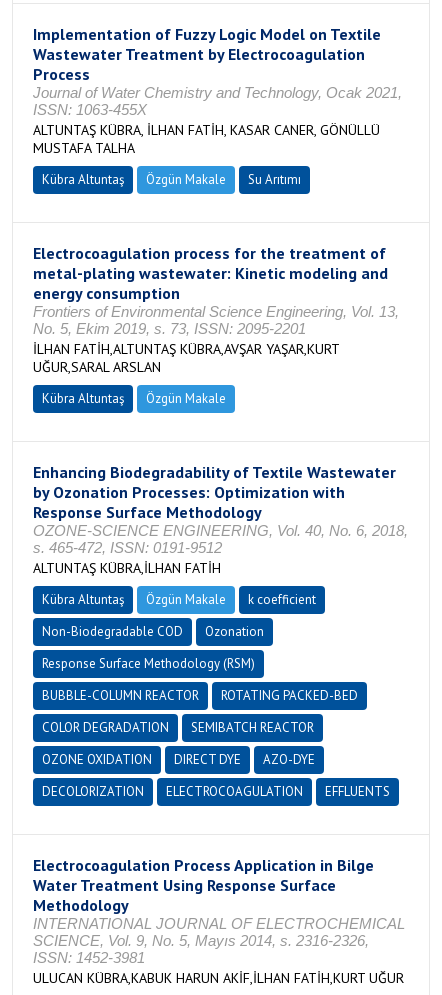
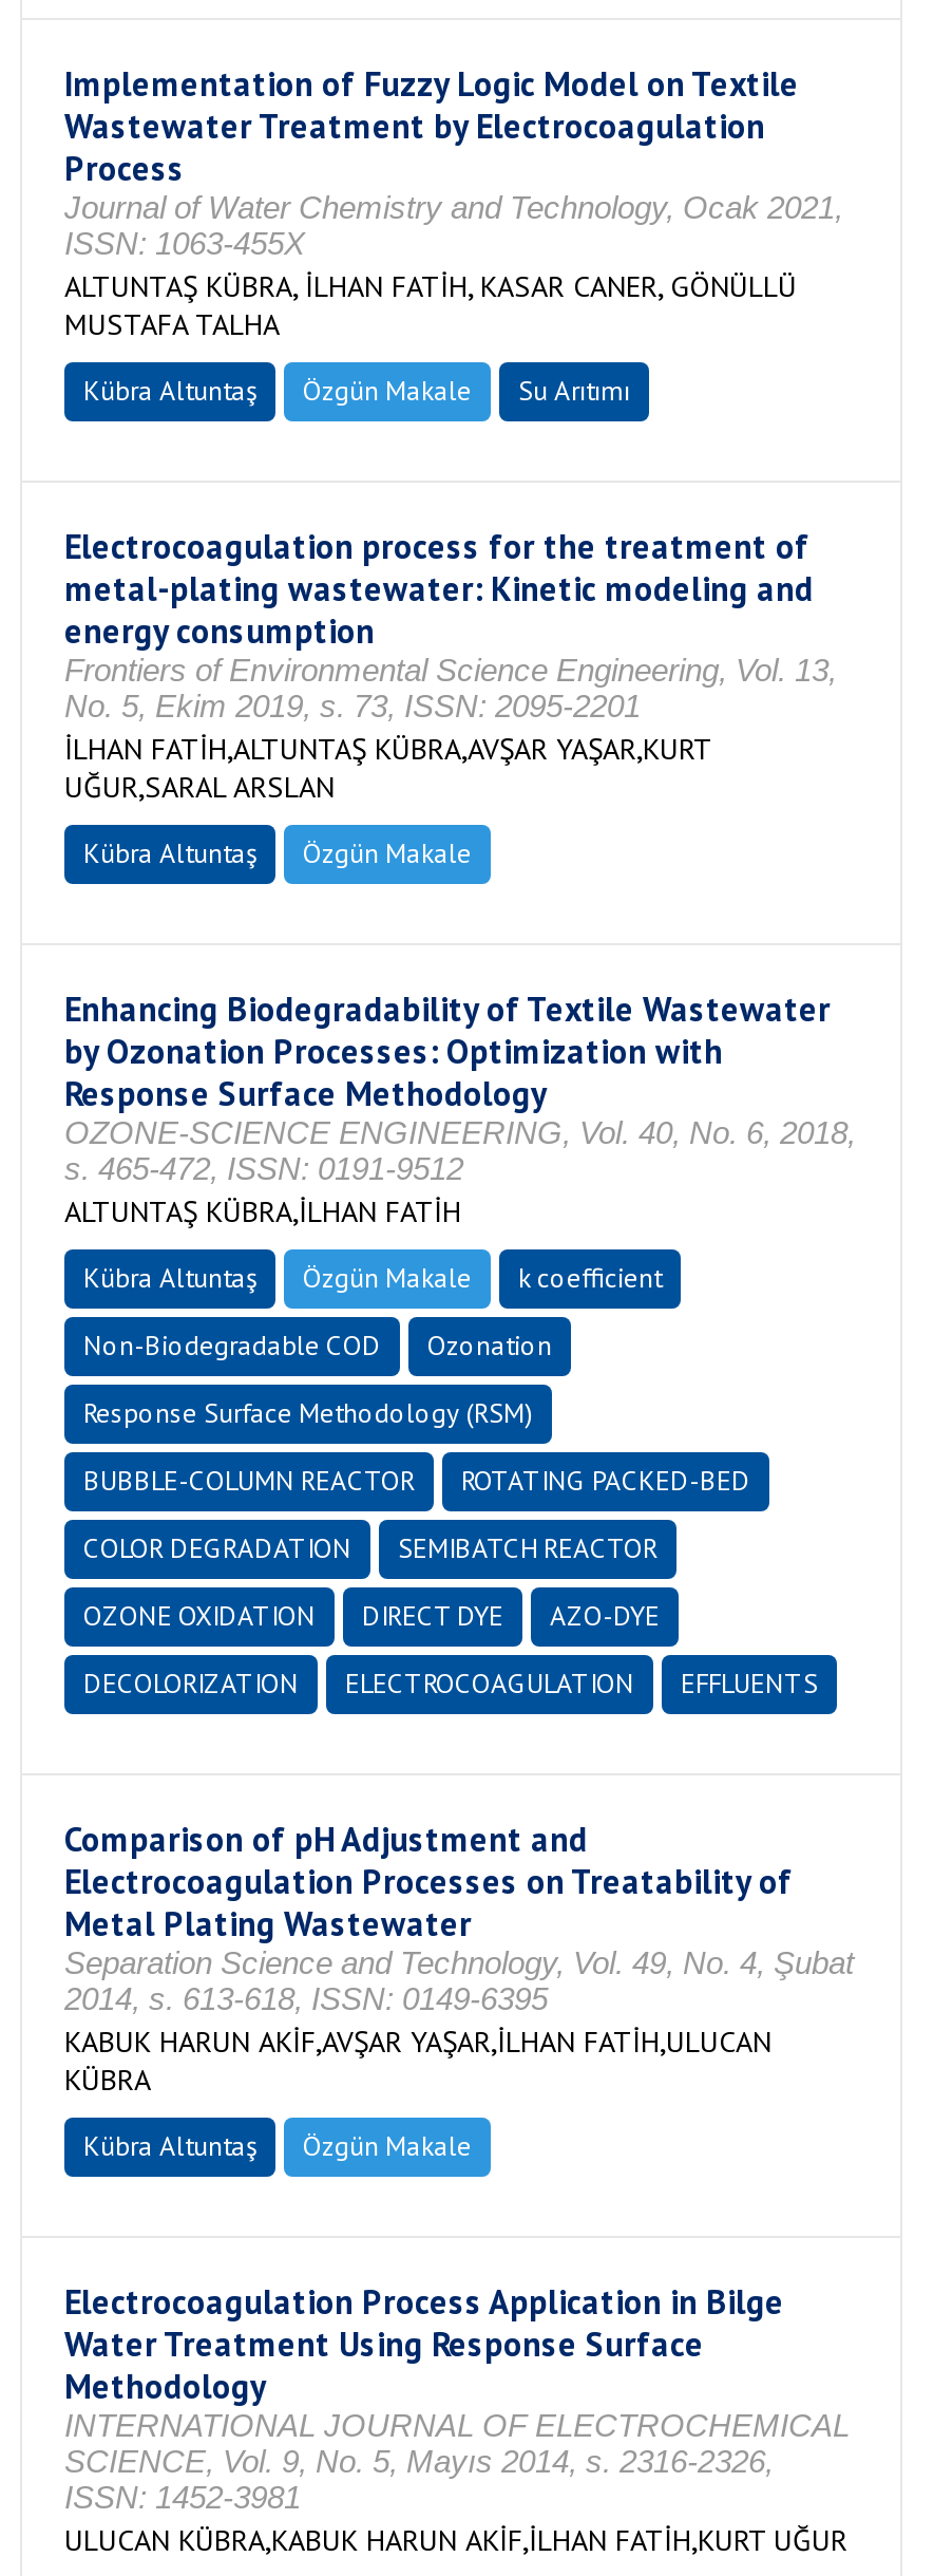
+ Comparison of pH Adjustment and
+ Electrocoagulation Processes on Treatability of
+ Metal Plating Wastewater
+ Separation Science and Technology, Vol. 49, No. 4, Şubat
+ 2014, s. 613-618, ISSN: 0149-6395
+ KABUK HARUN AKİF,AVŞAR YAŞAR,İLHAN FATİH,ULUCAN
+ KÜBRA
+ Kübra Altuntaş
+ Özgün Makale
